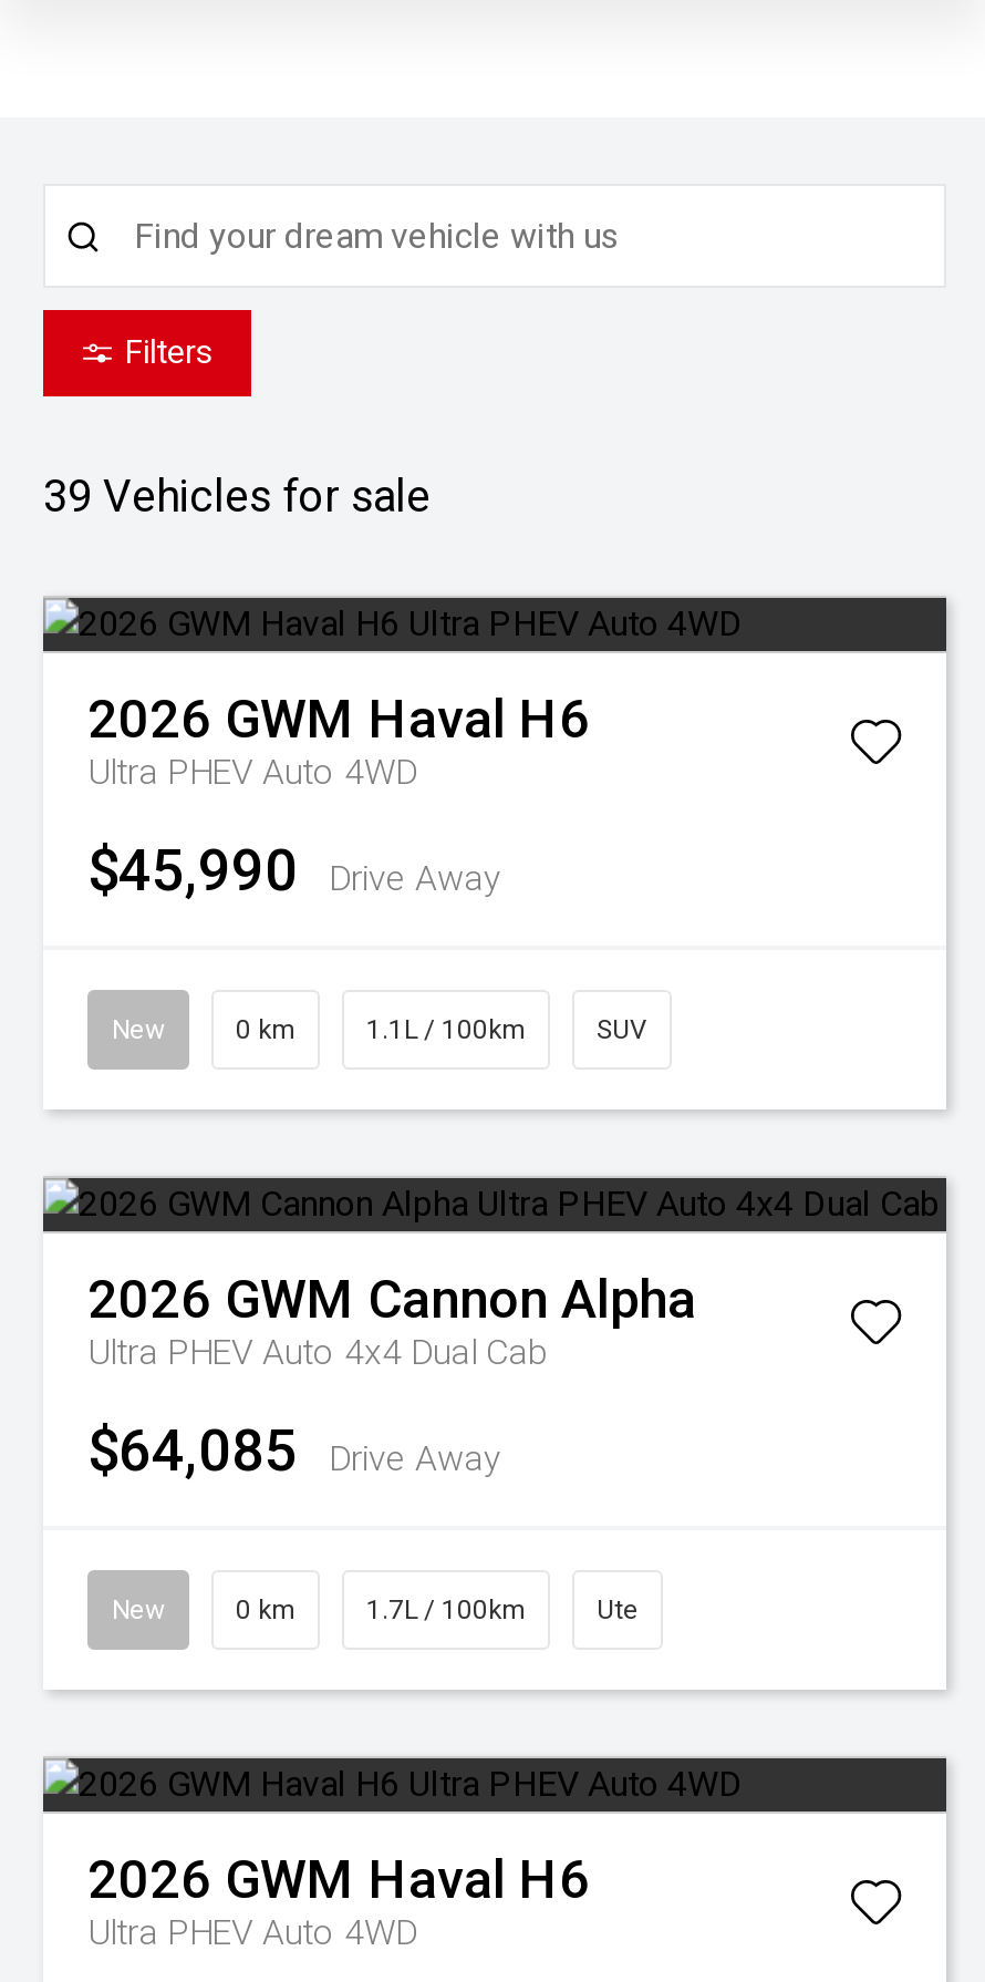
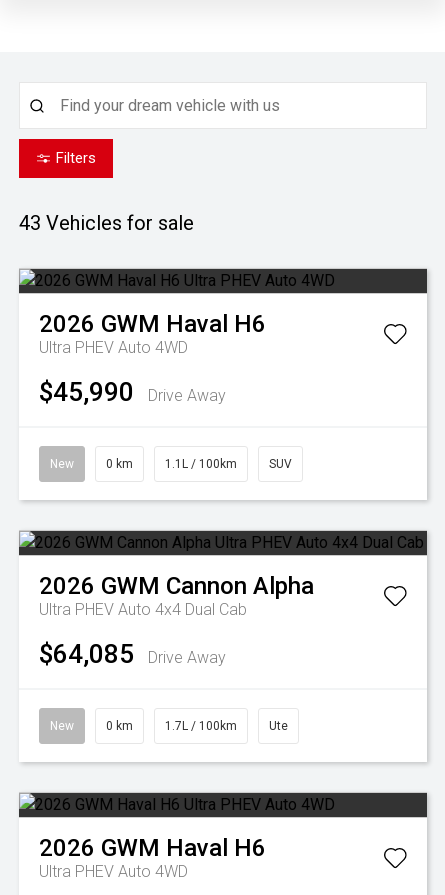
- 39 Vehicles for sale
+ 43 Vehicles for sale
